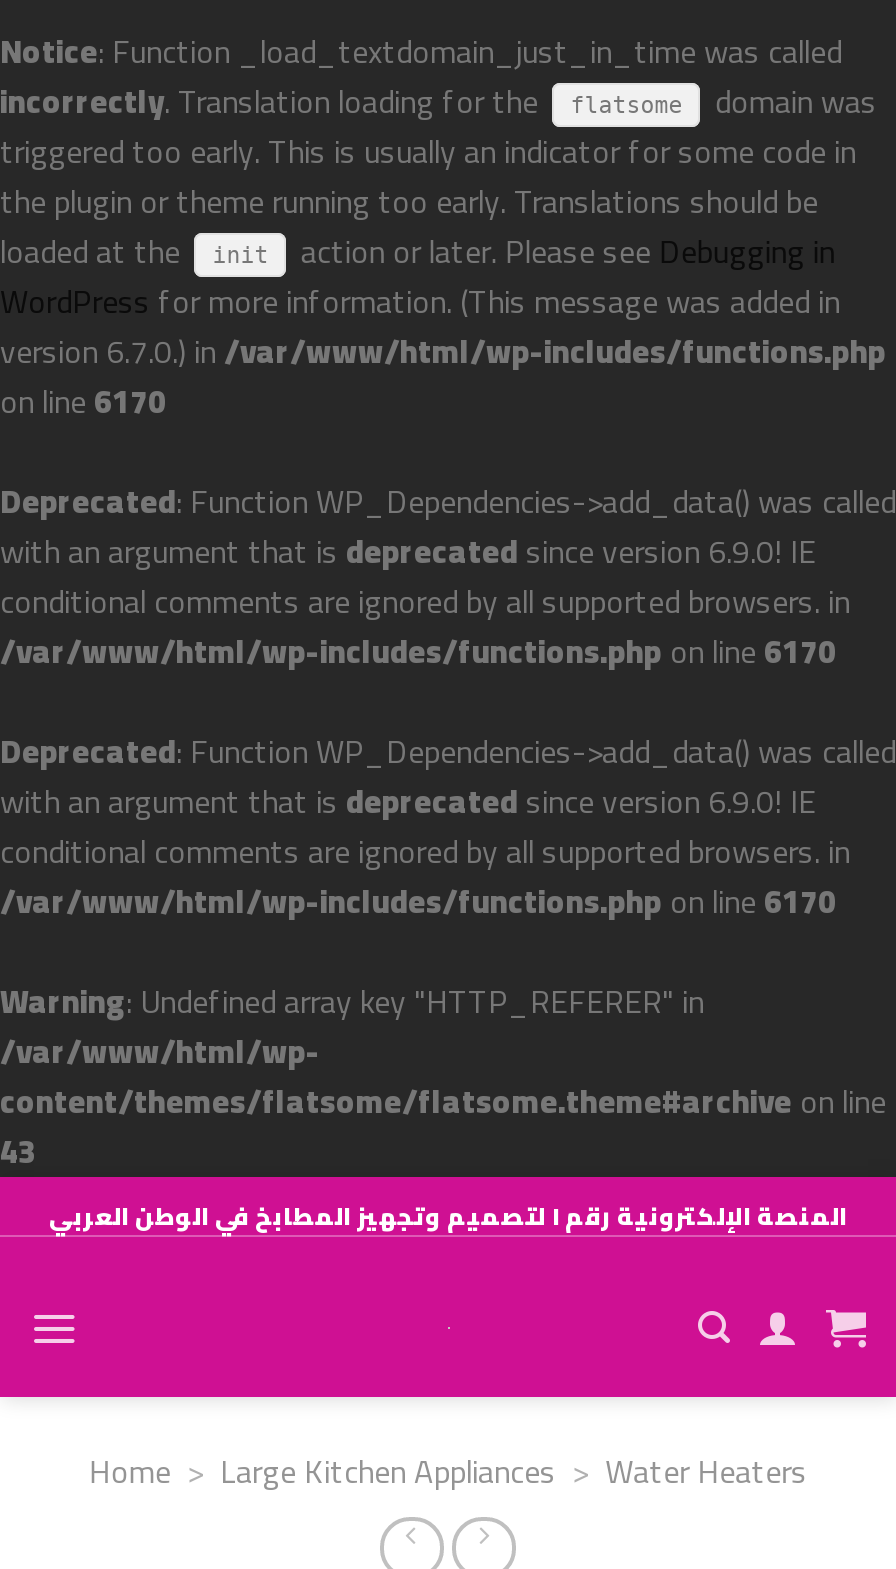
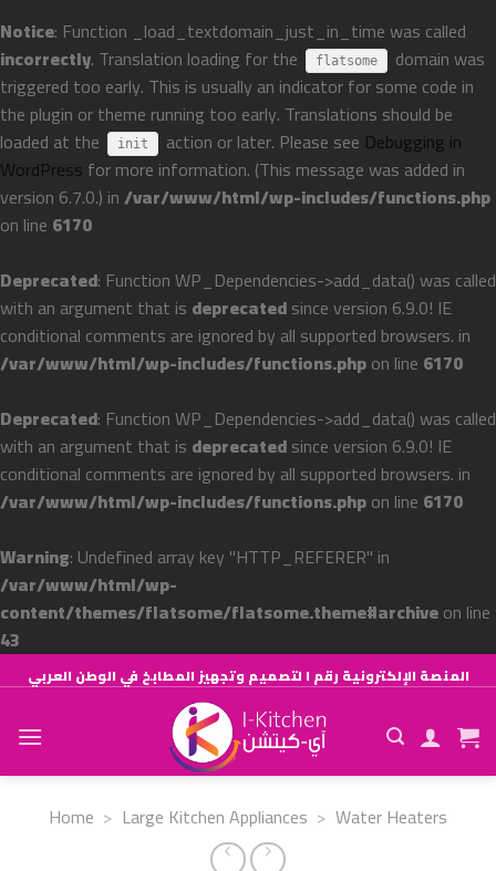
+ [image]
